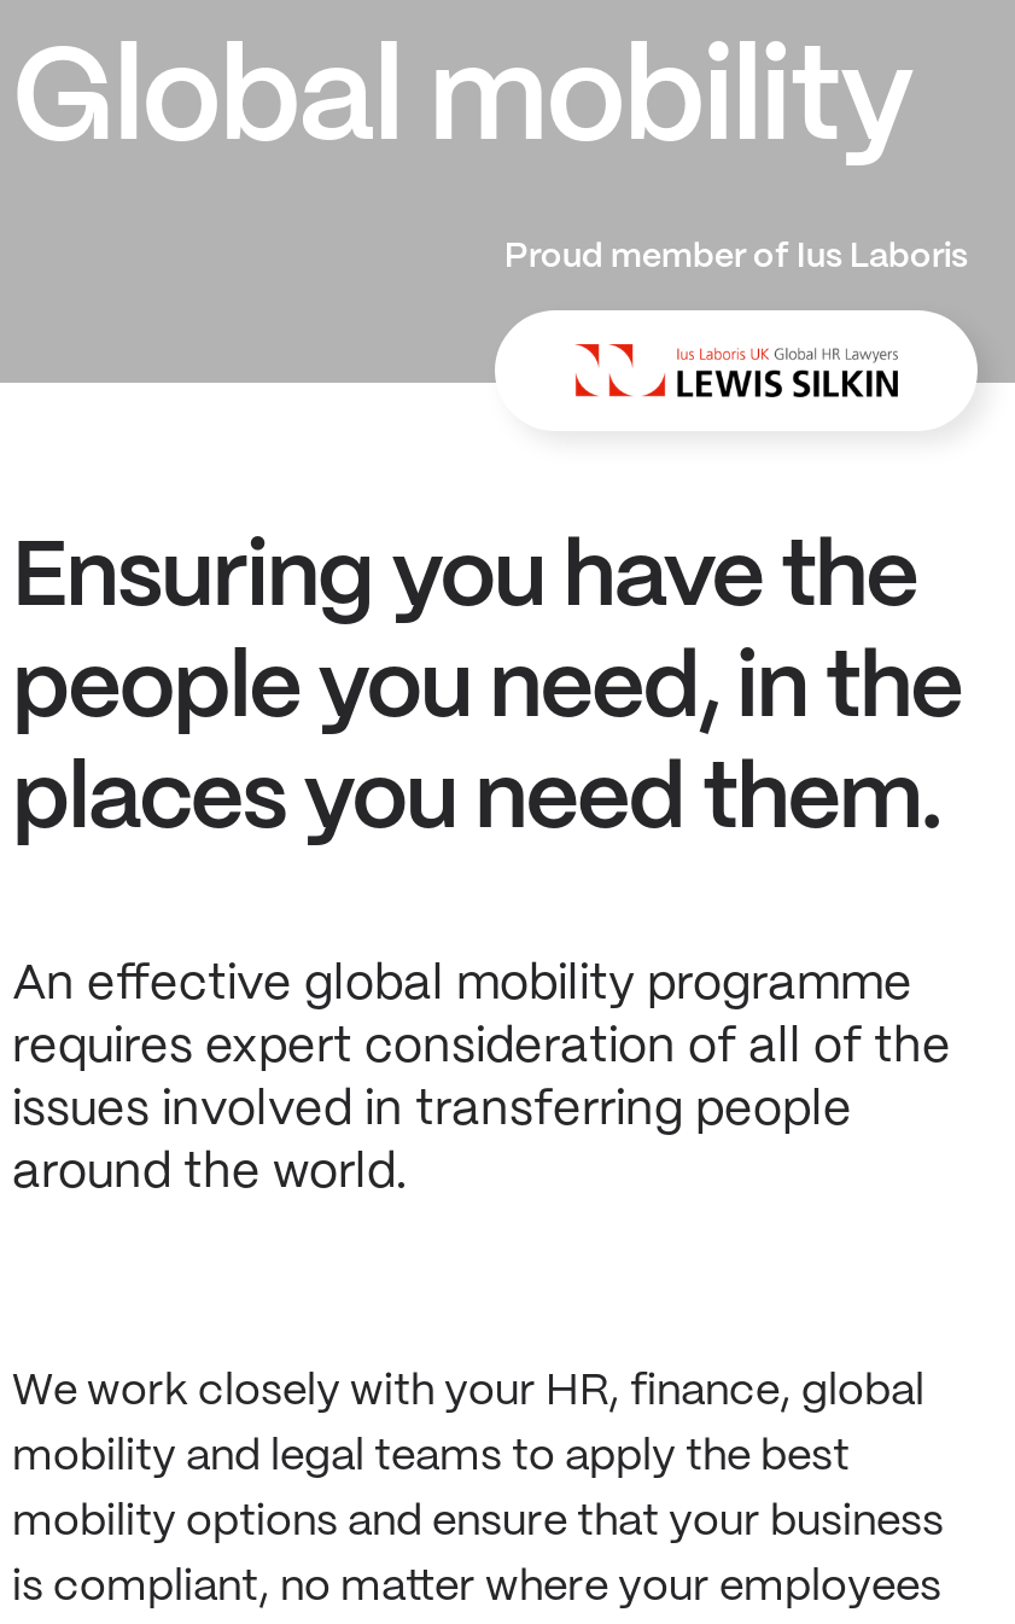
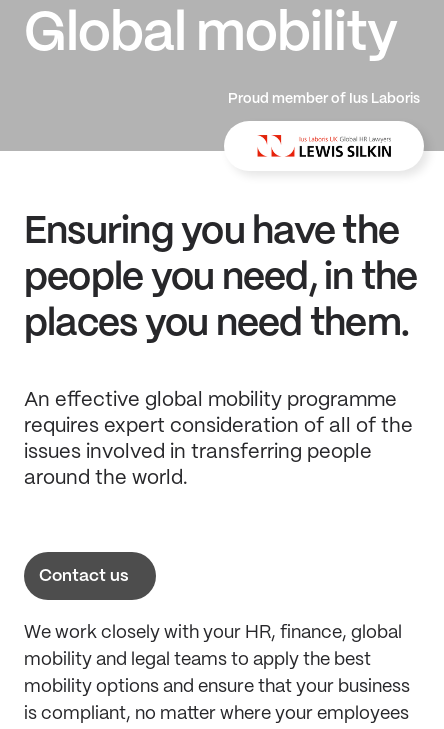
+ Contact us
